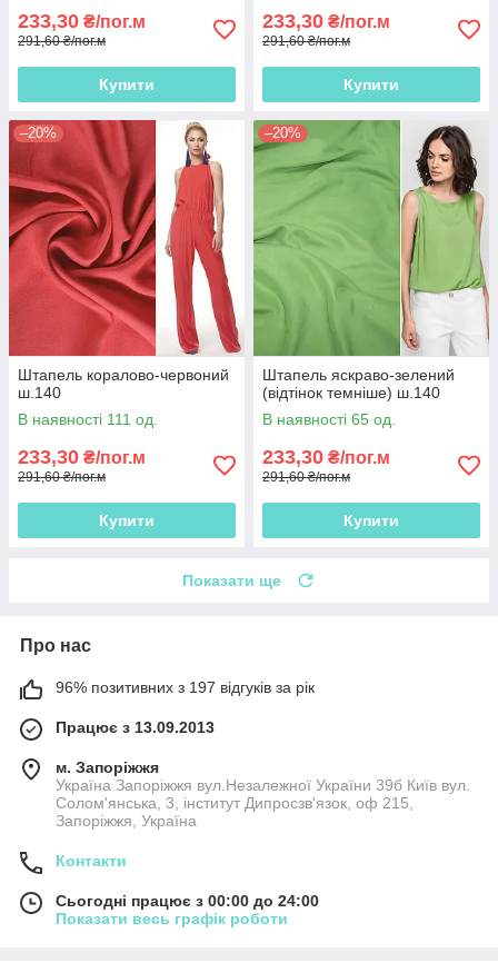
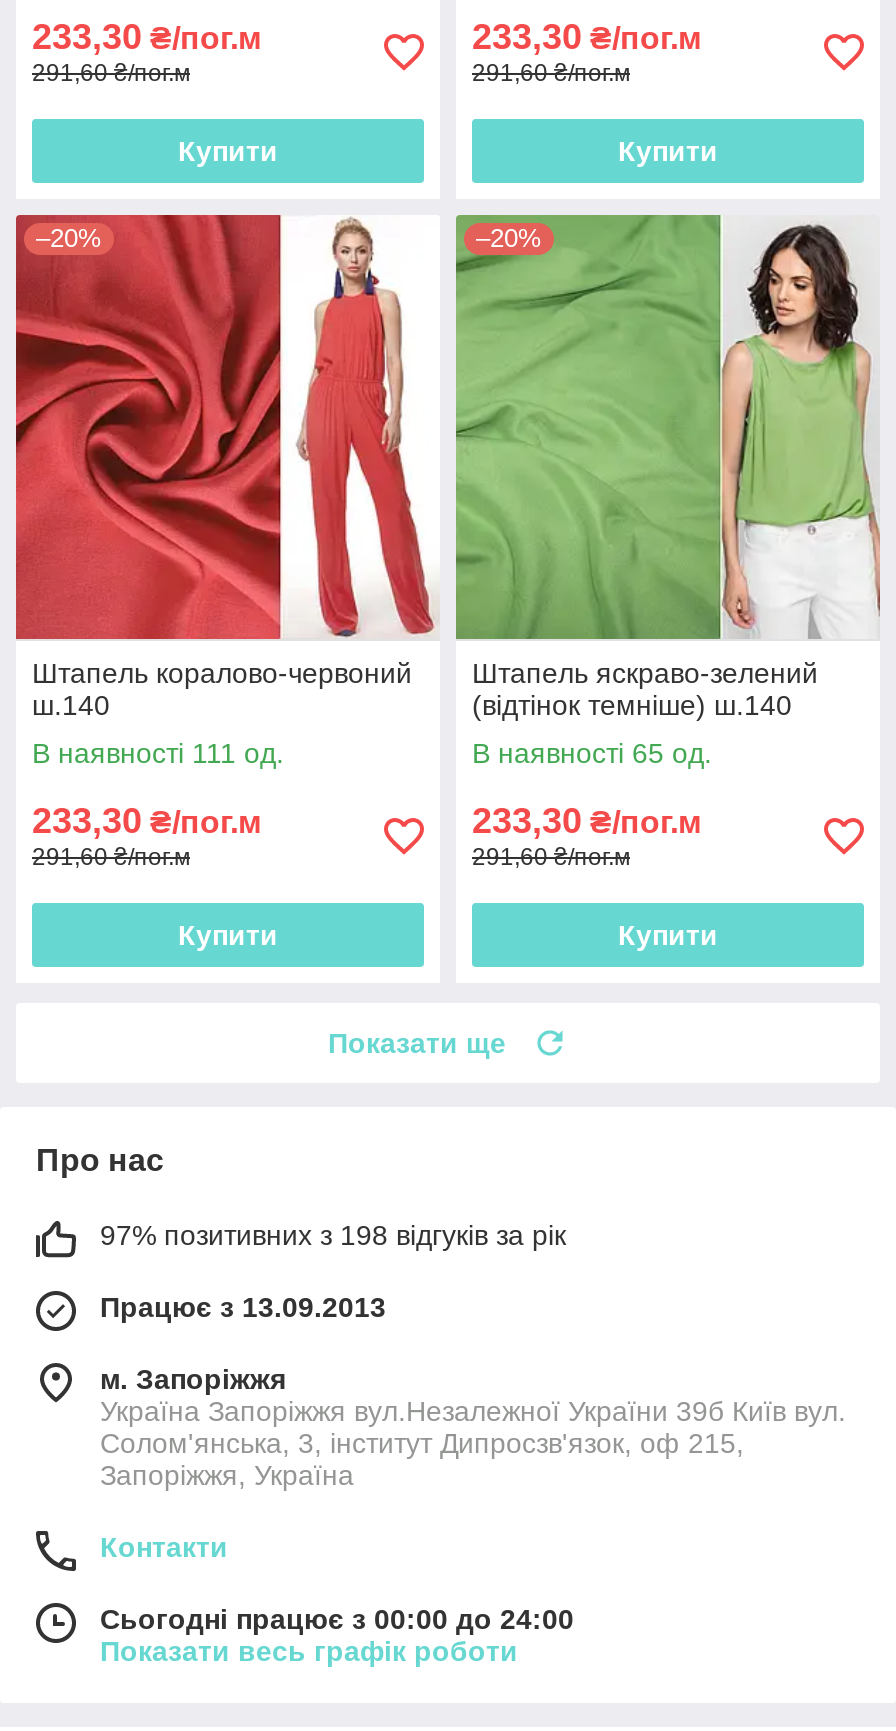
- 96% позитивних з 197 відгуків за рік
+ 97% позитивних з 198 відгуків за рік
